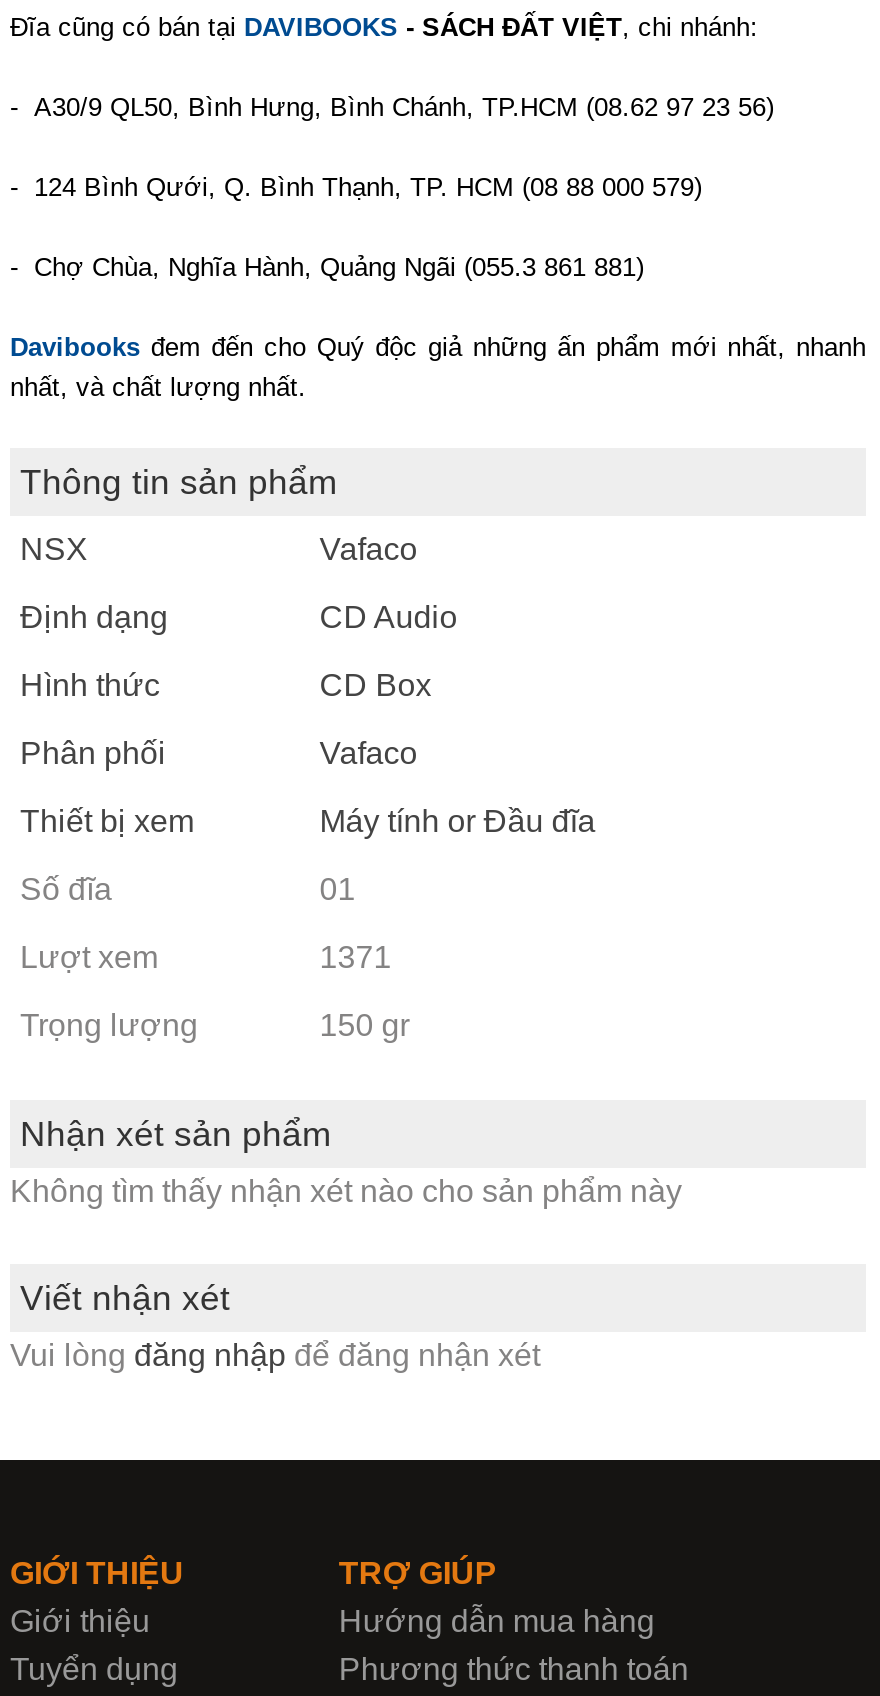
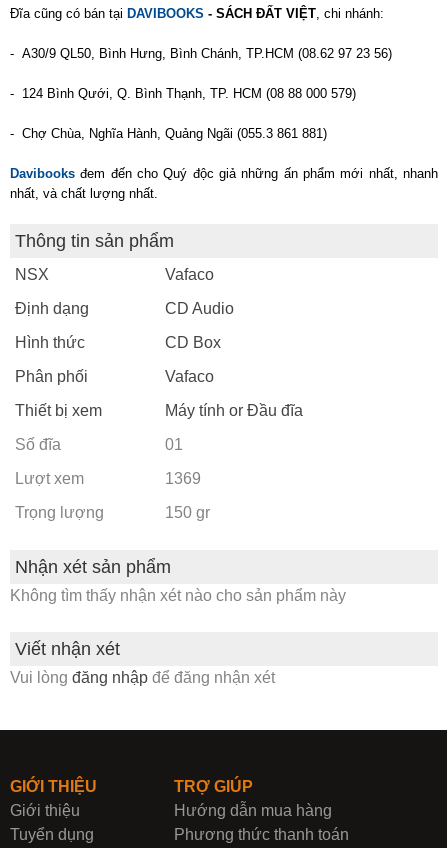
- 1371
+ 1369
